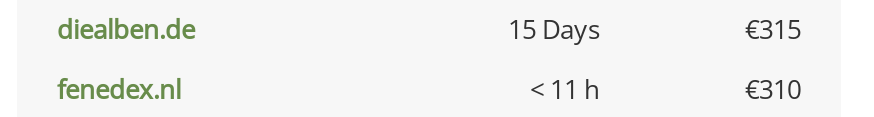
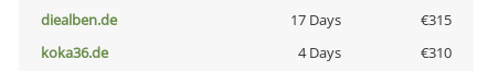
- 15 Days
+ 17 Days

- fenedex.nl
- < 11 h
+ koka36.de
+ 4 Days
